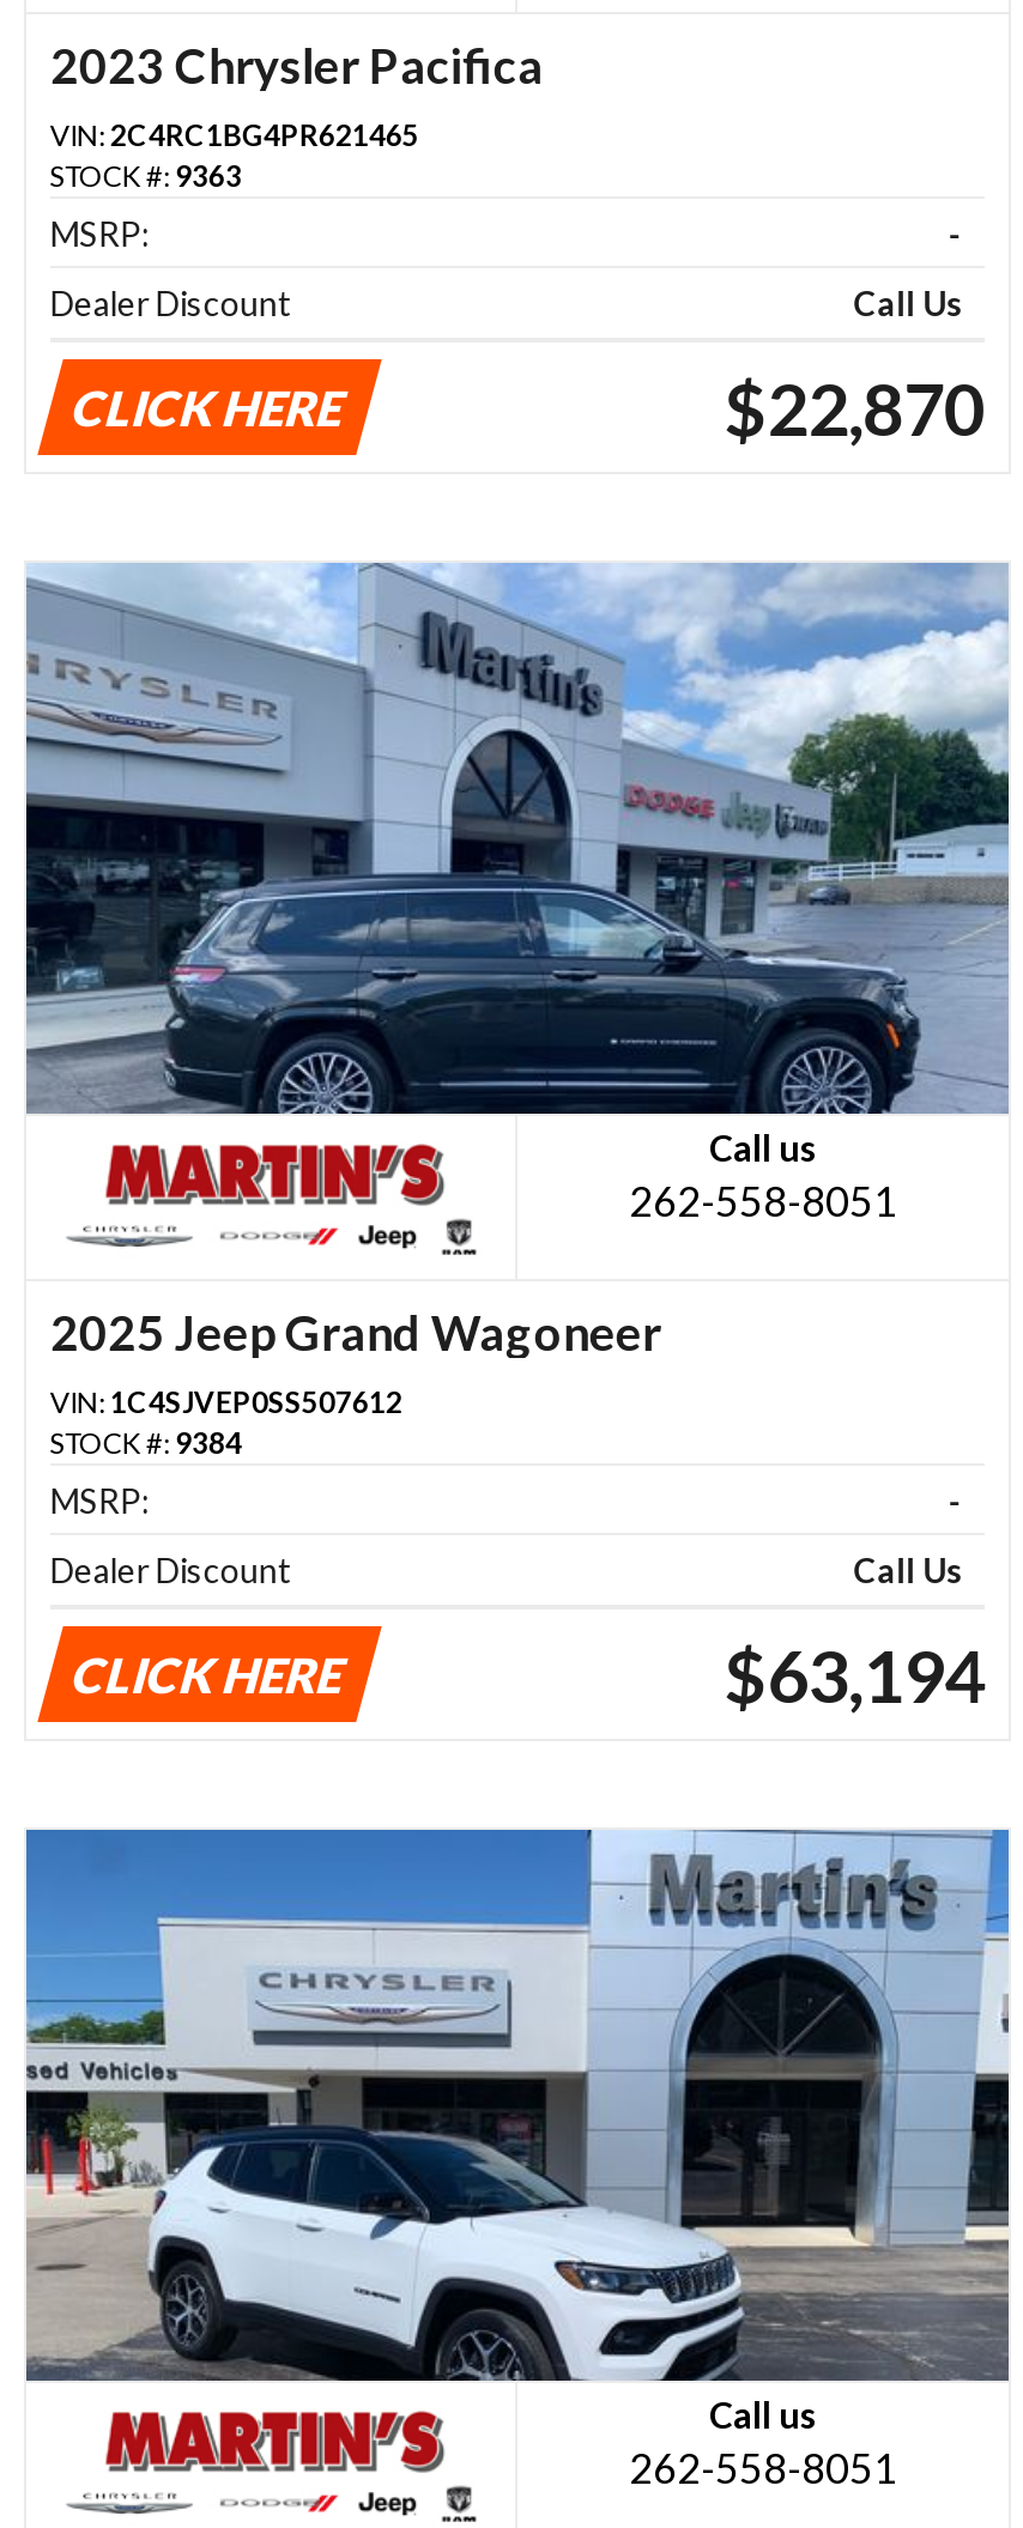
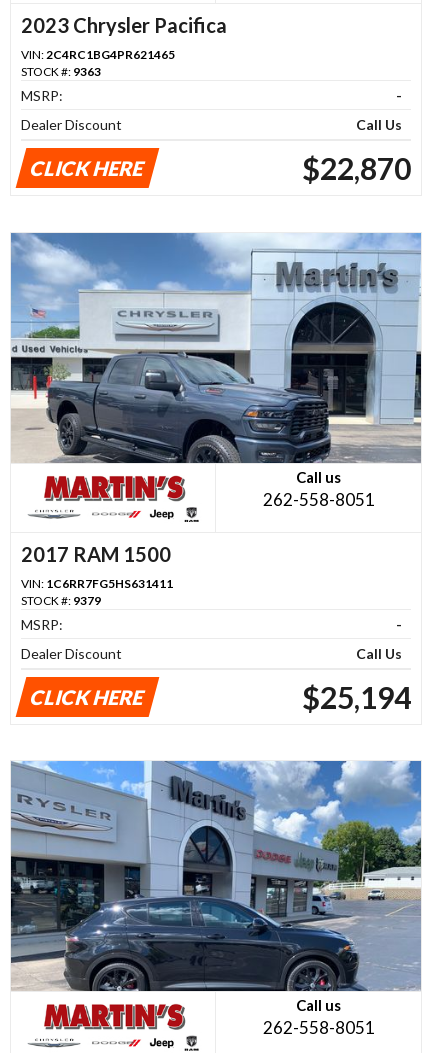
- [image]
+ [image]

- 2025 Jeep Grand Wagoneer
- VIN: 1C4SJVEP0SS507612
- STOCK #: 9384
+ 2017 RAM 1500
+ VIN: 1C6RR7FG5HS631411
+ STOCK #: 9379

- $63,194
+ $25,194

- [image]
+ [image]
